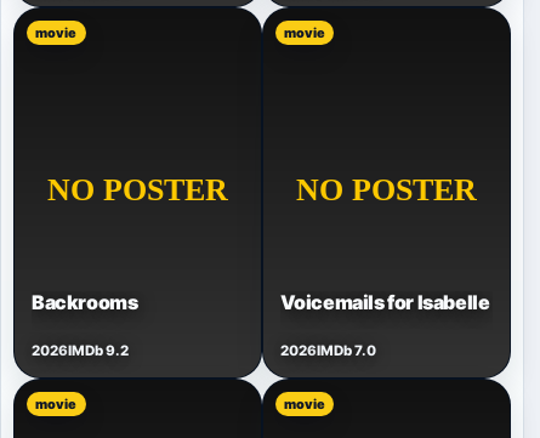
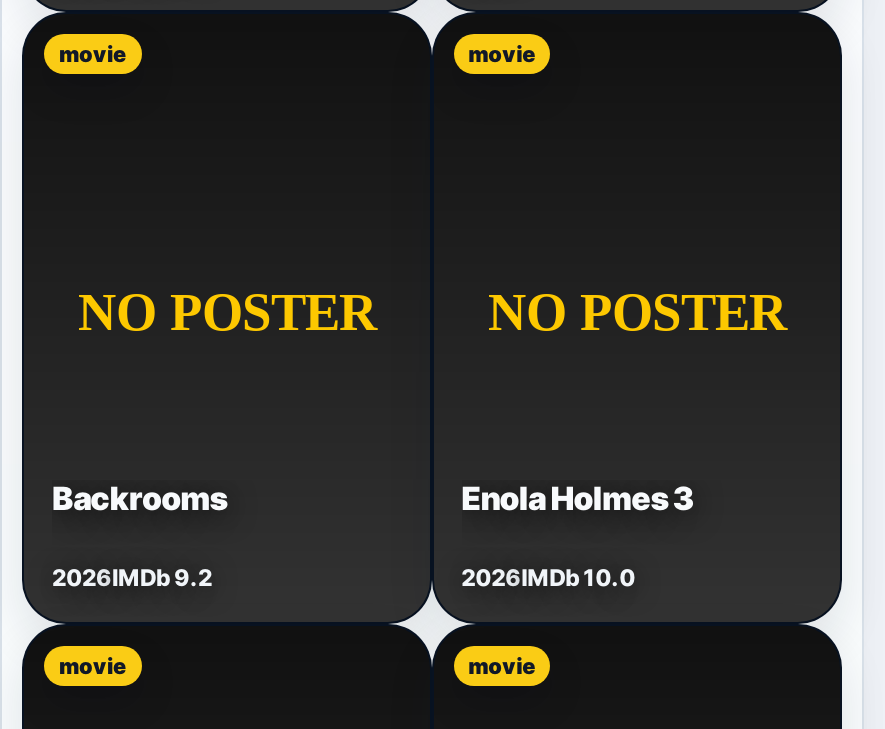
- Voicemails for Isabelle
+ Enola Holmes 3

- 2026IMDb 7.0
+ 2026IMDb 10.0
